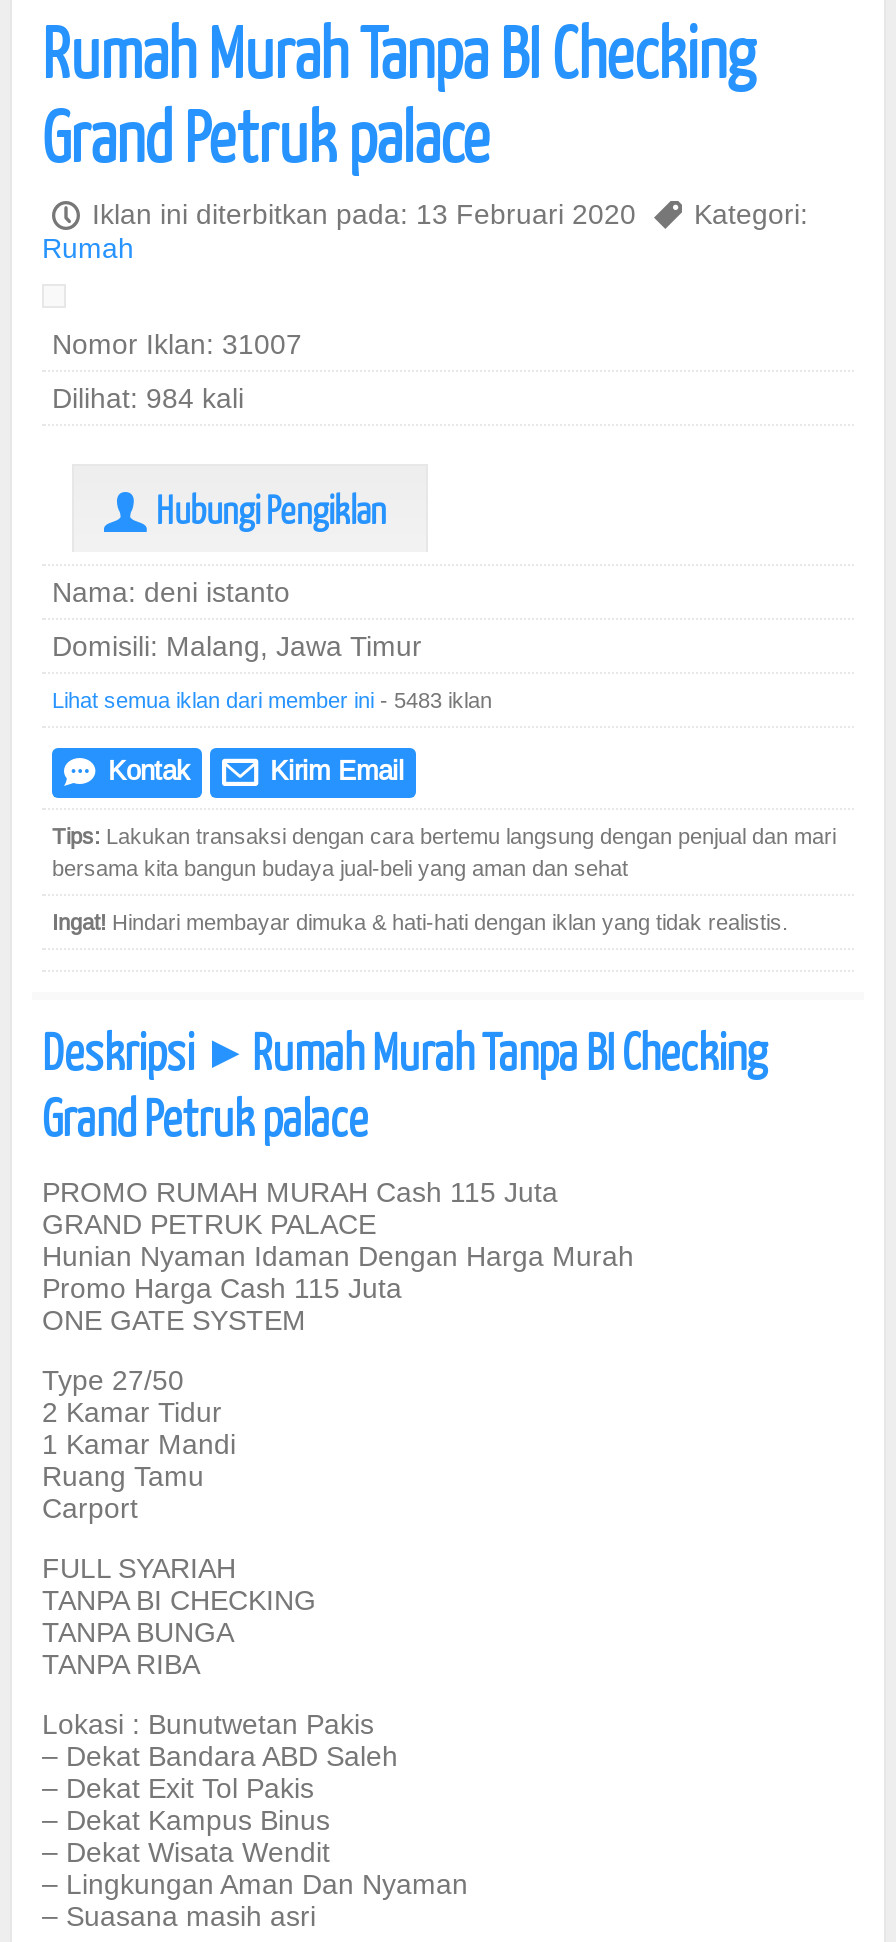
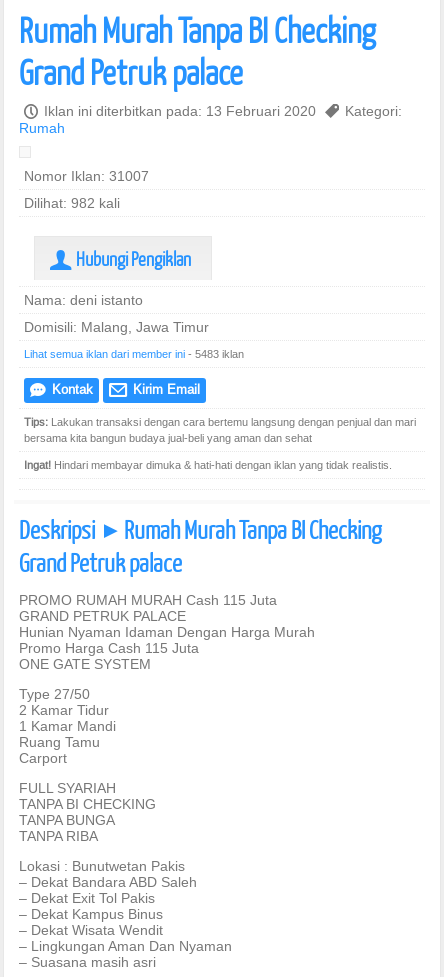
- Dilihat: 984 kali
+ Dilihat: 982 kali
